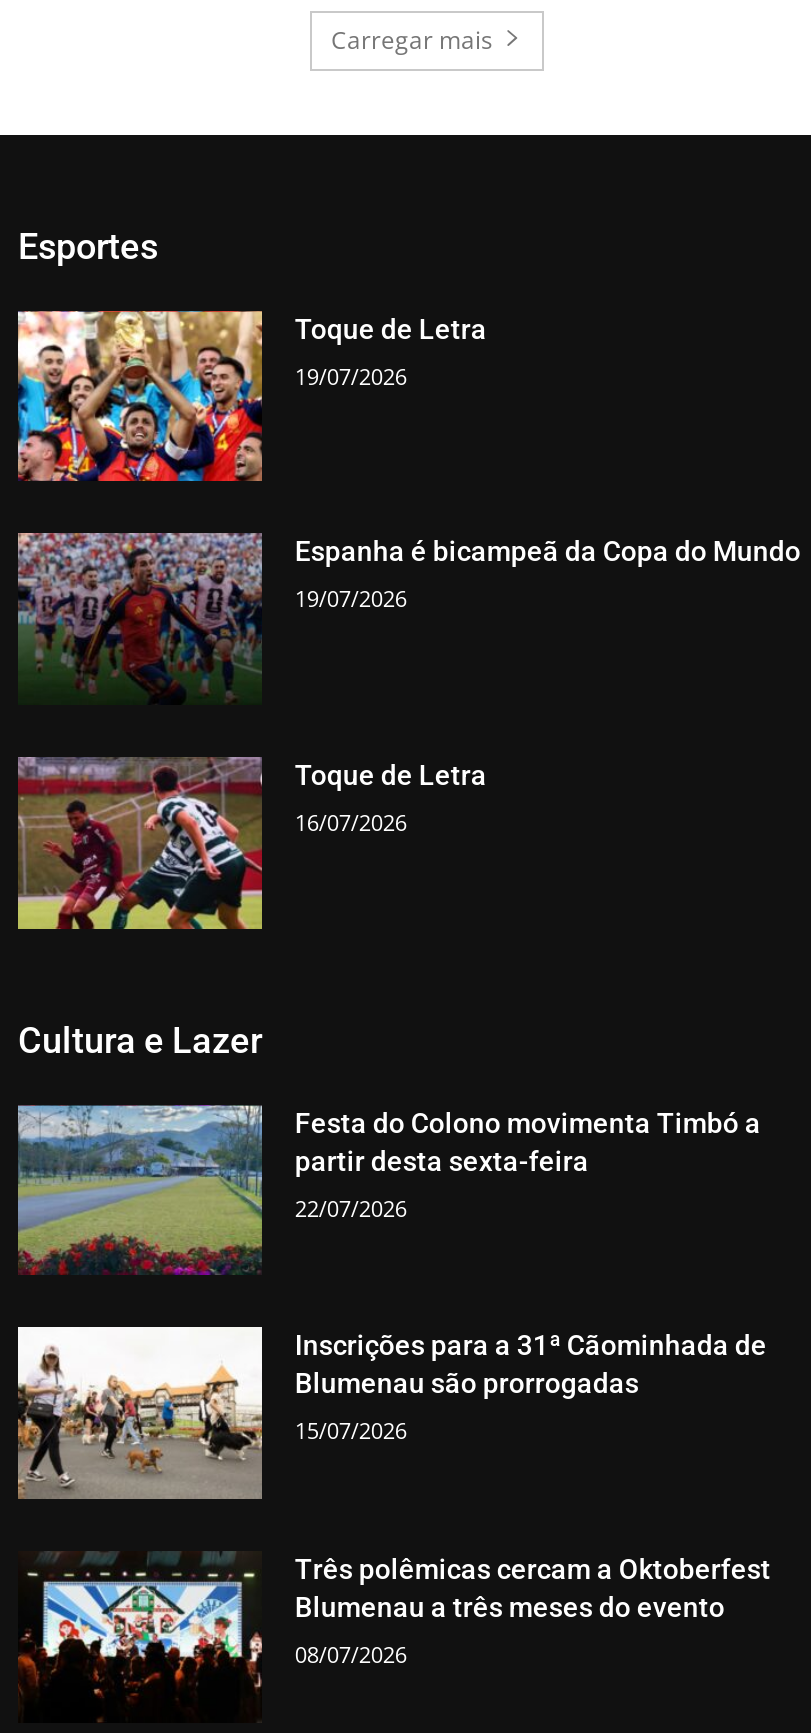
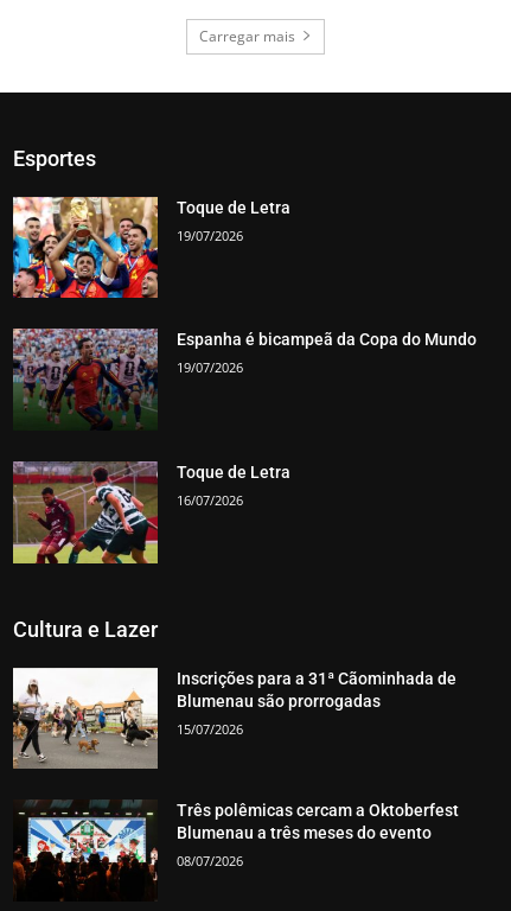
- [image]
- Festa do Colono movimenta Timbó a
- partir desta sexta-feira
- 22/07/2026
